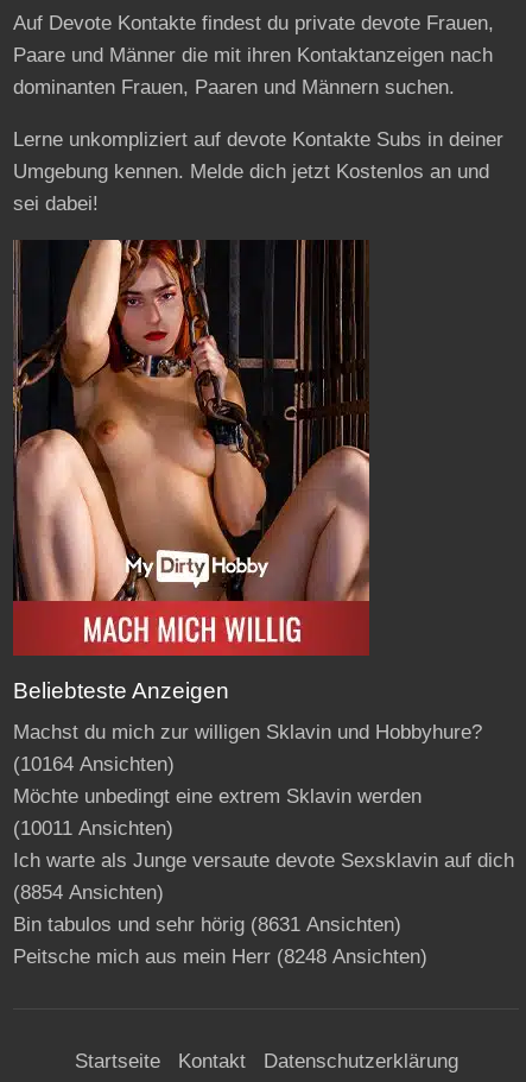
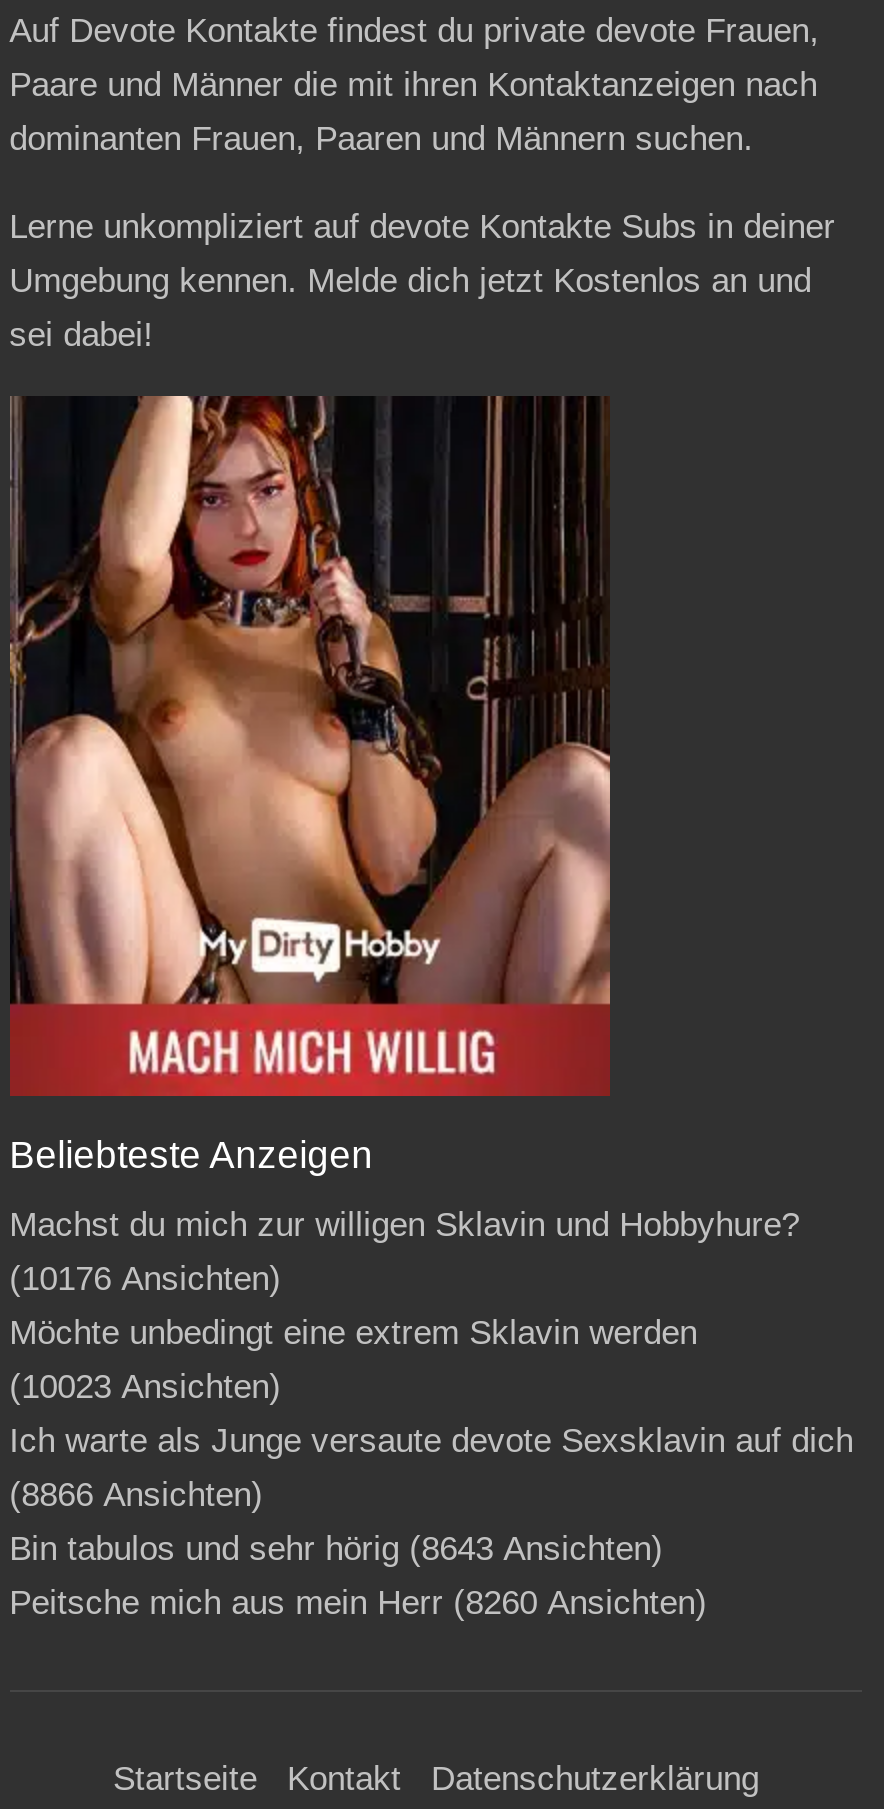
- (10164 Ansichten)
+ (10176 Ansichten)

- (10011 Ansichten)
+ (10023 Ansichten)

- (8854 Ansichten)
+ (8866 Ansichten)

- Bin tabulos und sehr hörig (8631 Ansichten)
+ Bin tabulos und sehr hörig (8643 Ansichten)

- Peitsche mich aus mein Herr (8248 Ansichten)
+ Peitsche mich aus mein Herr (8260 Ansichten)
